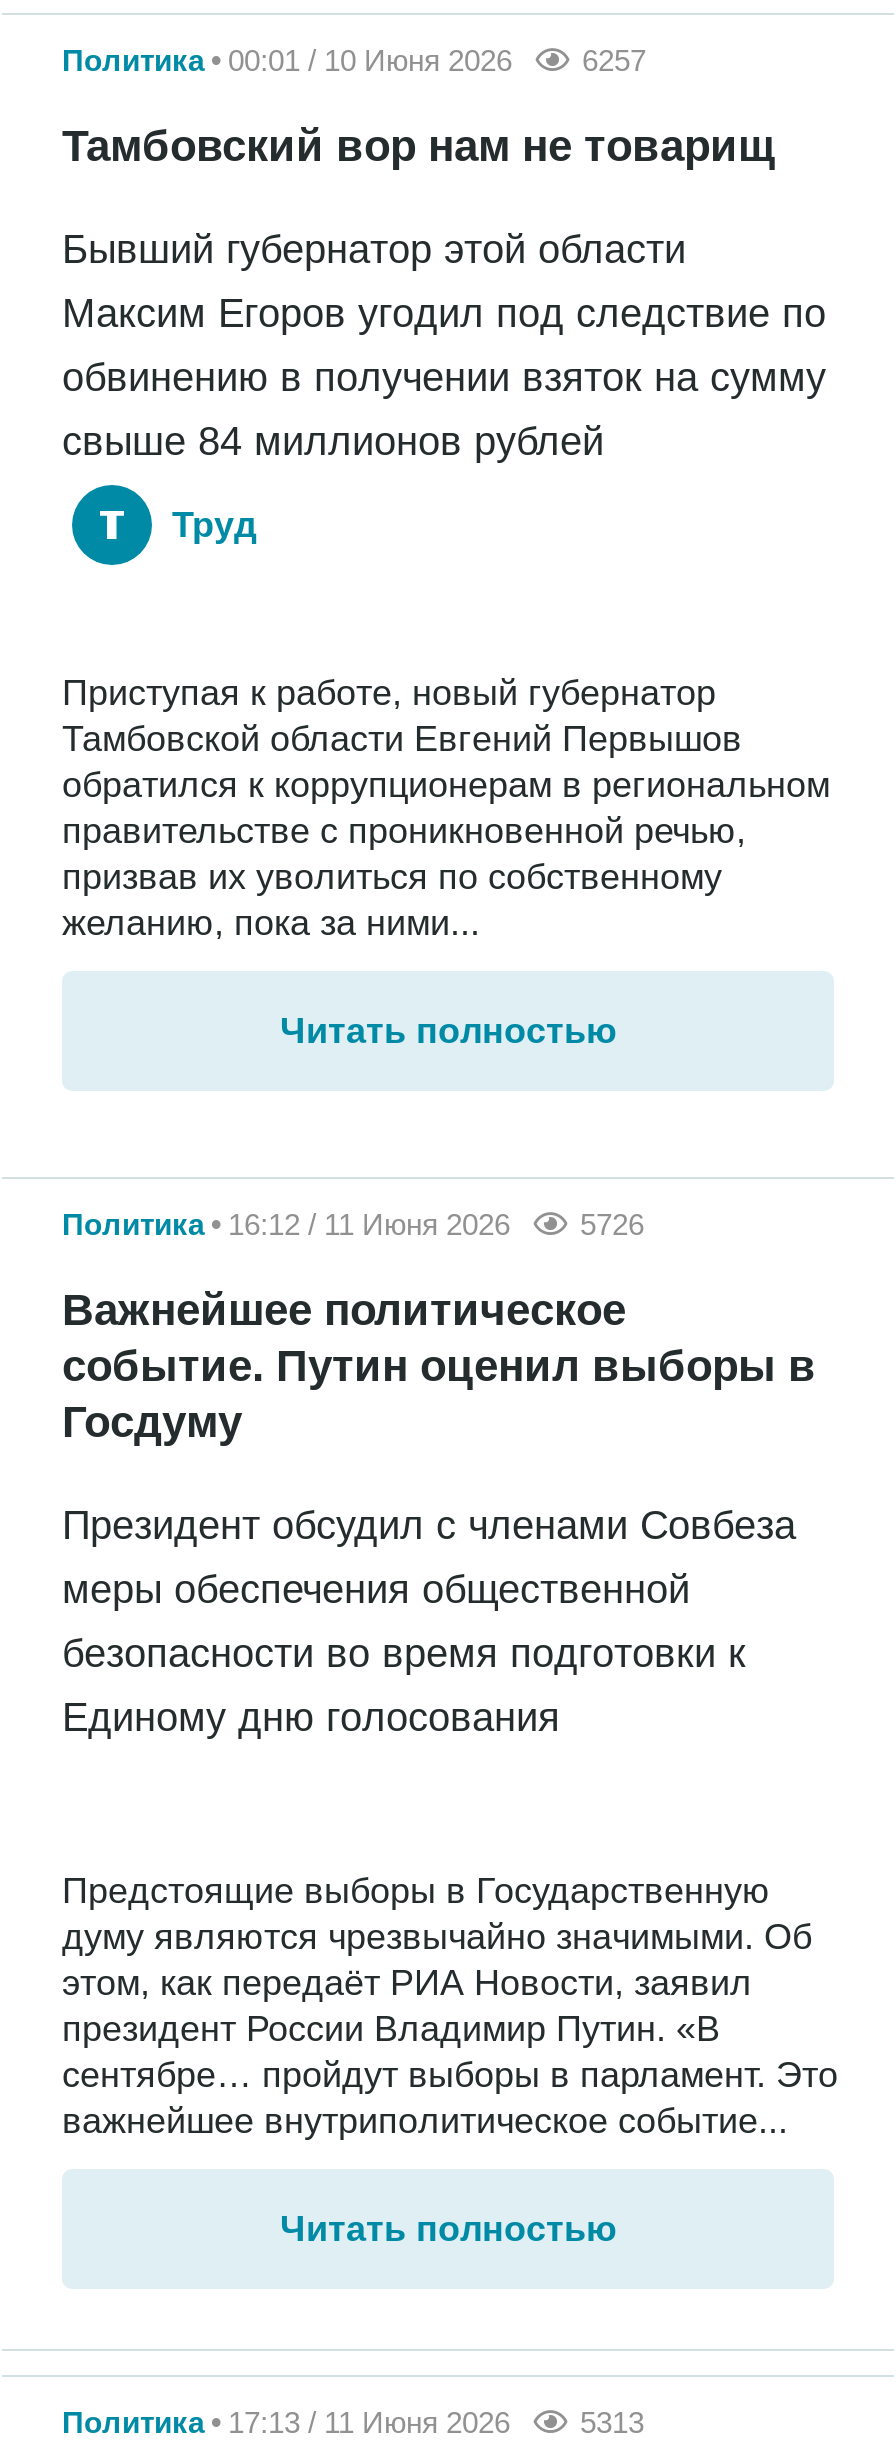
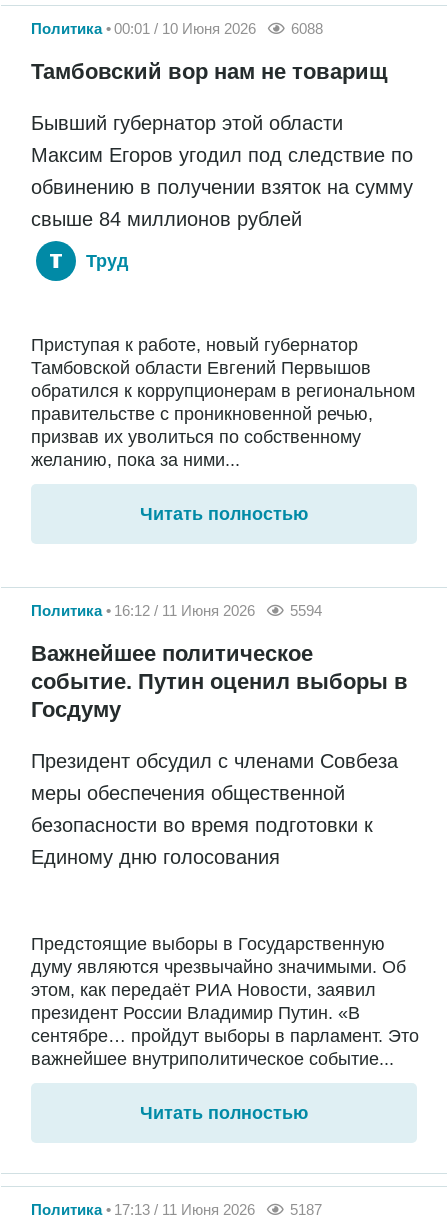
- 6257
+ 6088

- 5726
+ 5594

- 5313
+ 5187
